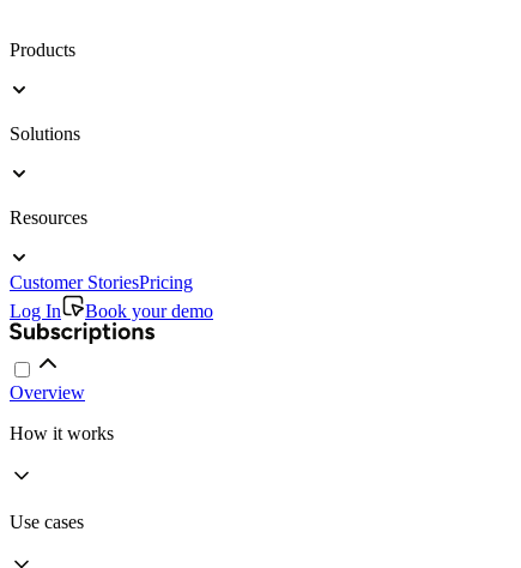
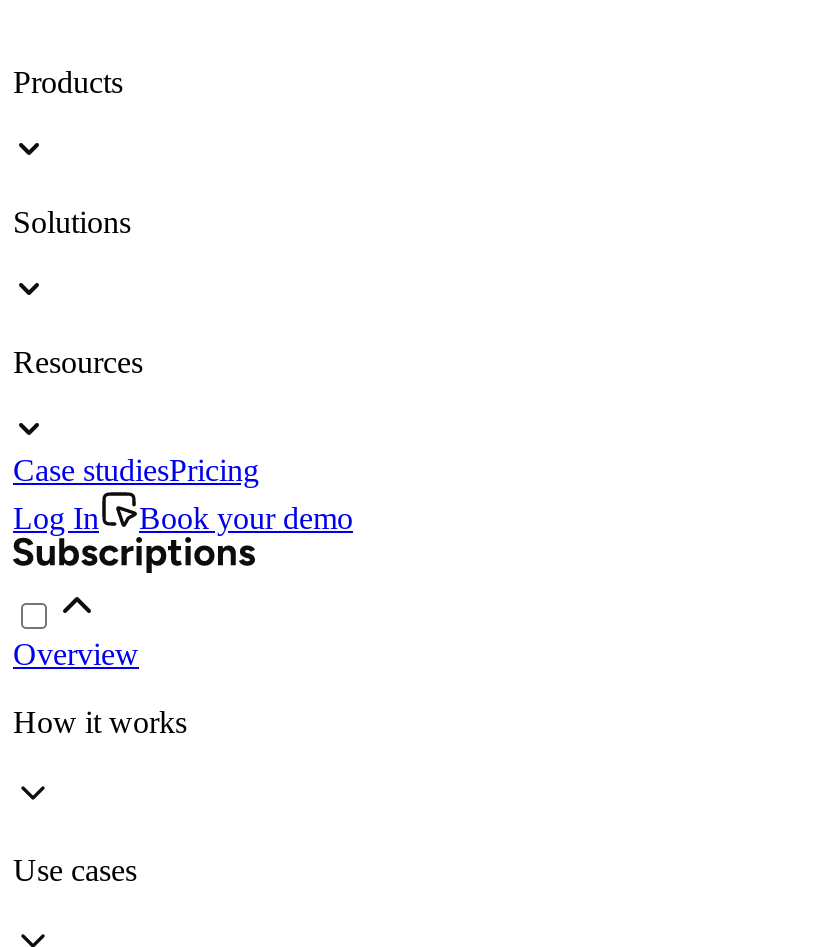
- Customer StoriesPricing
+ Case studiesPricing
